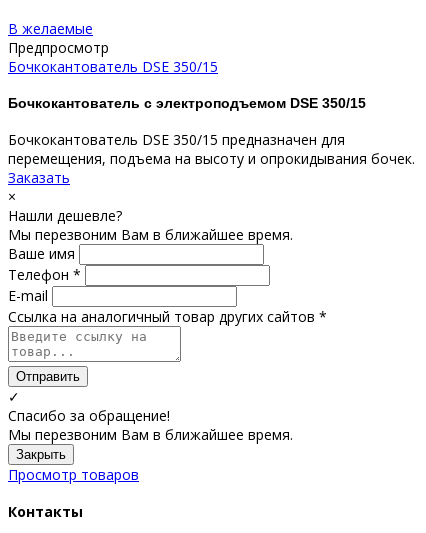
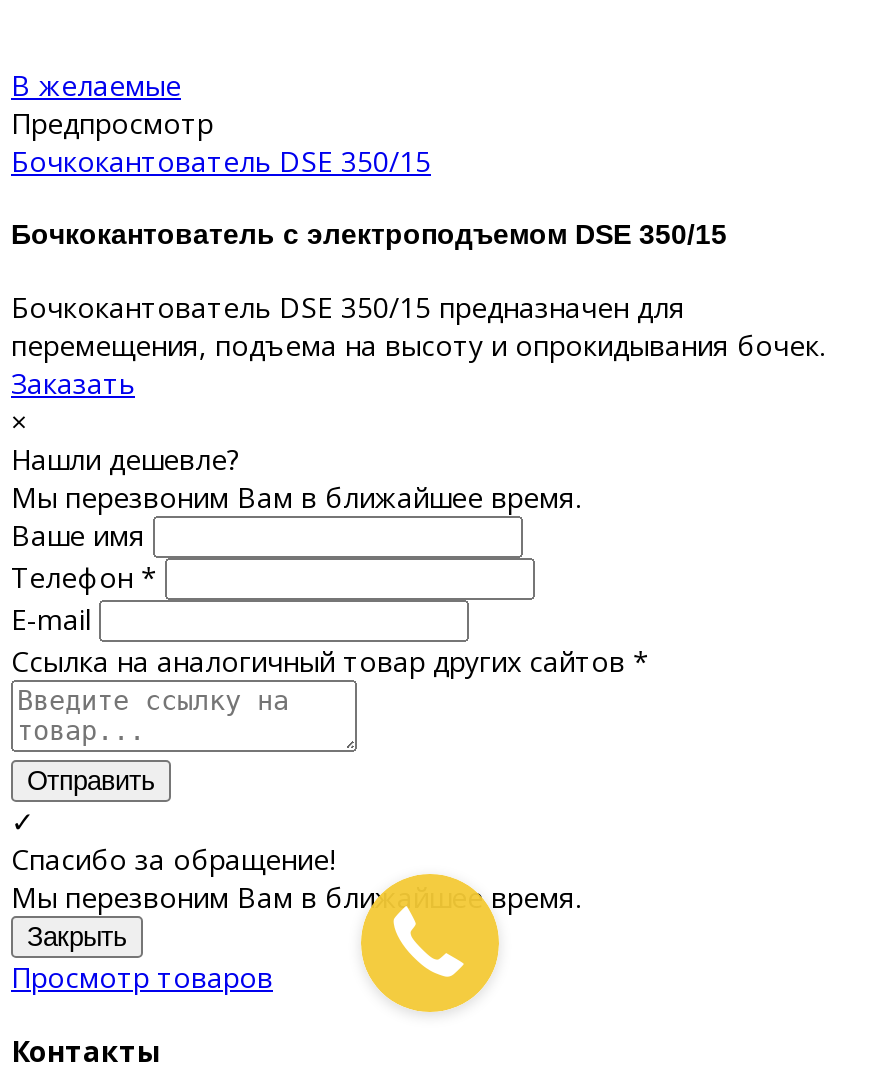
+ [image]
